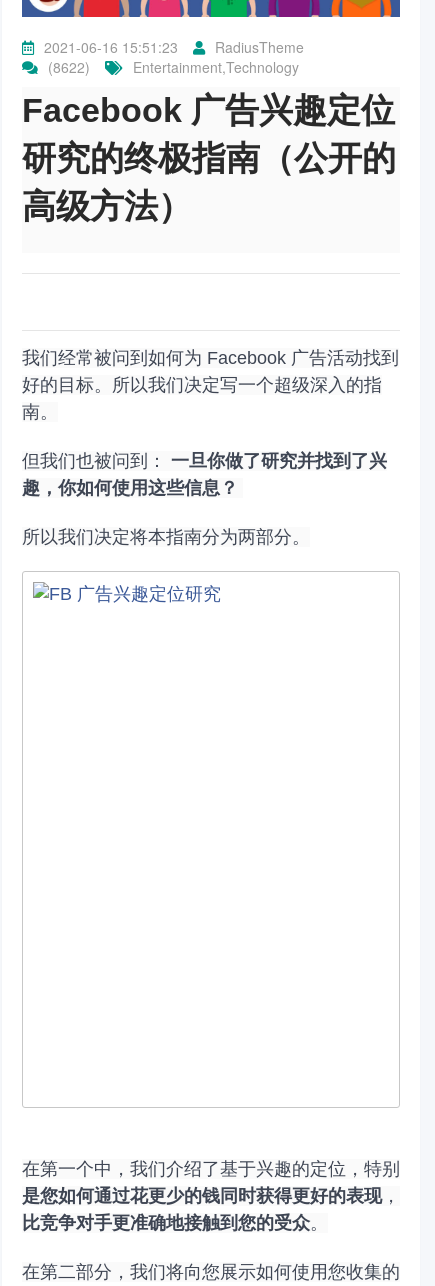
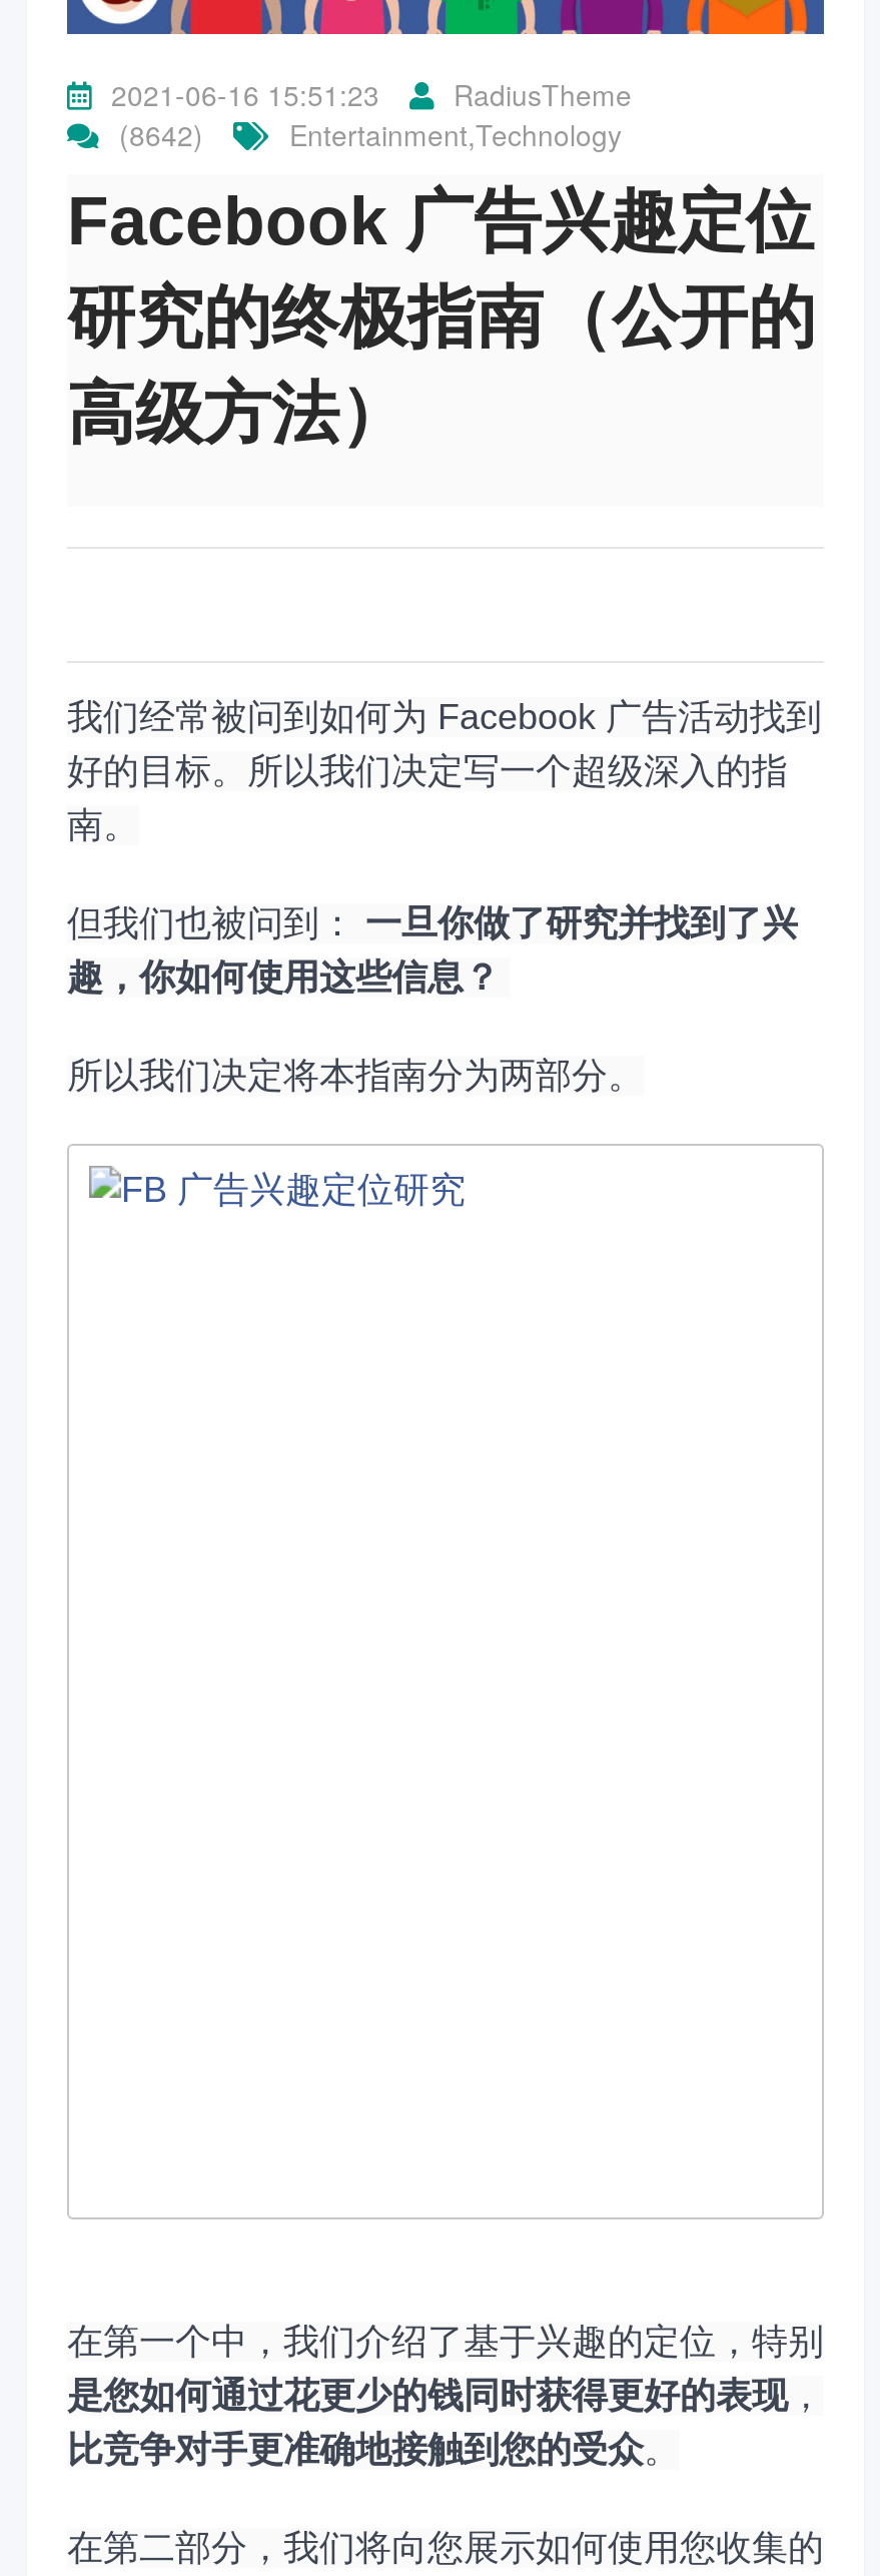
- (8622)
+ (8642)
